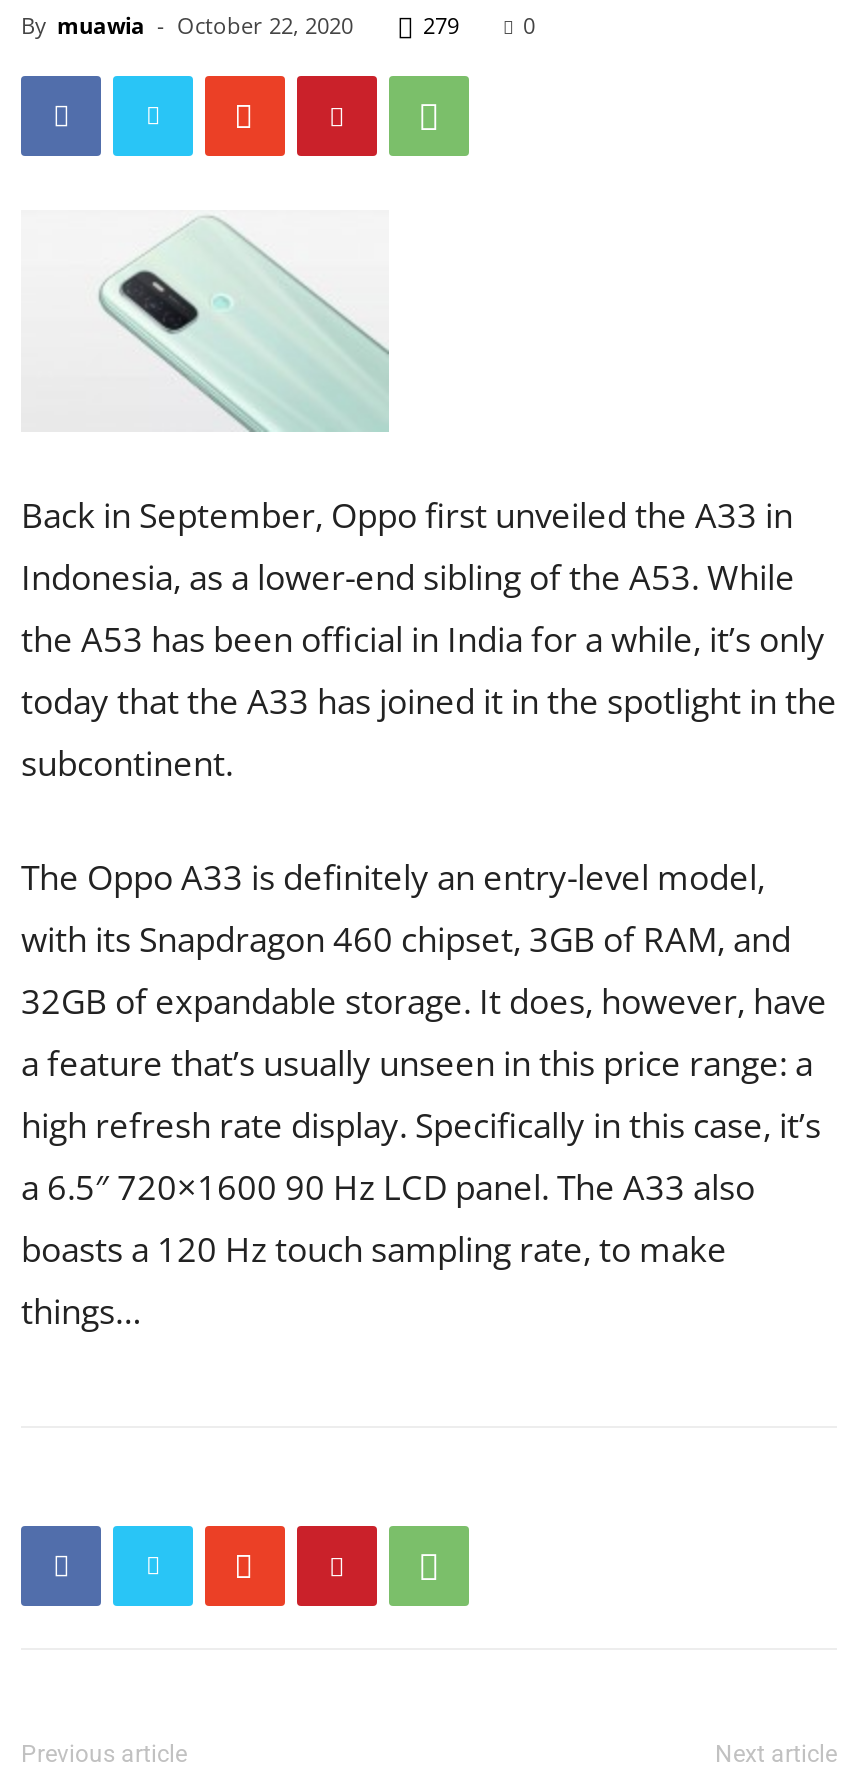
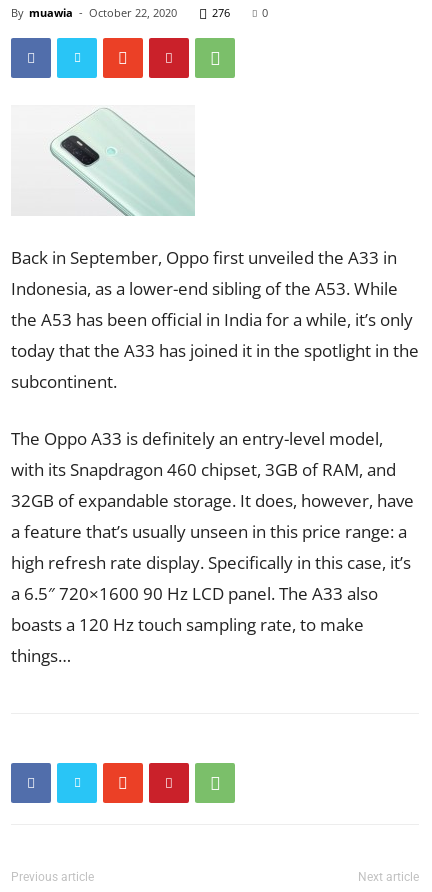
- 279
+ 276
